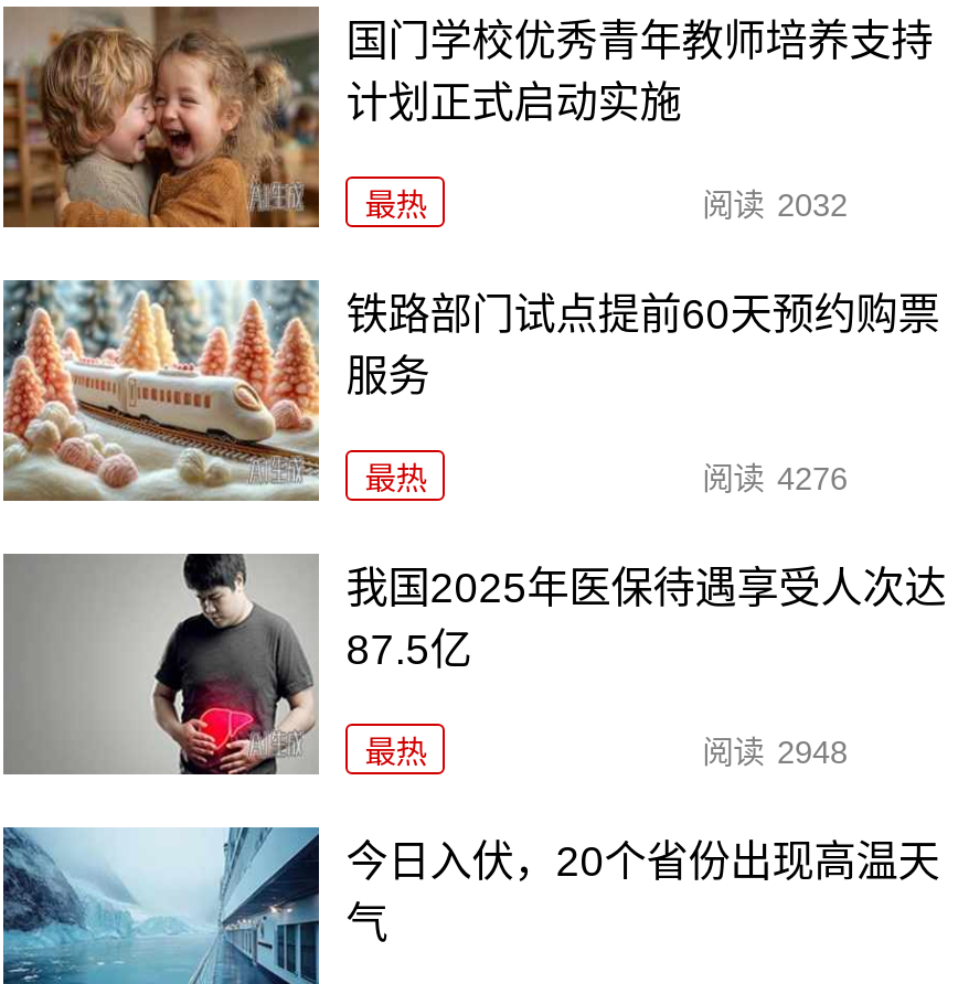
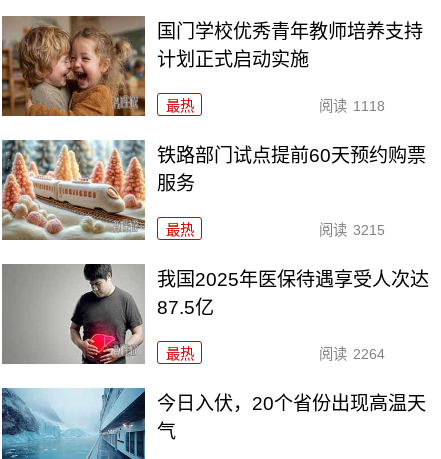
- 阅读 2032
+ 阅读 1118

- 阅读 4276
+ 阅读 3215

- 阅读 2948
+ 阅读 2264
